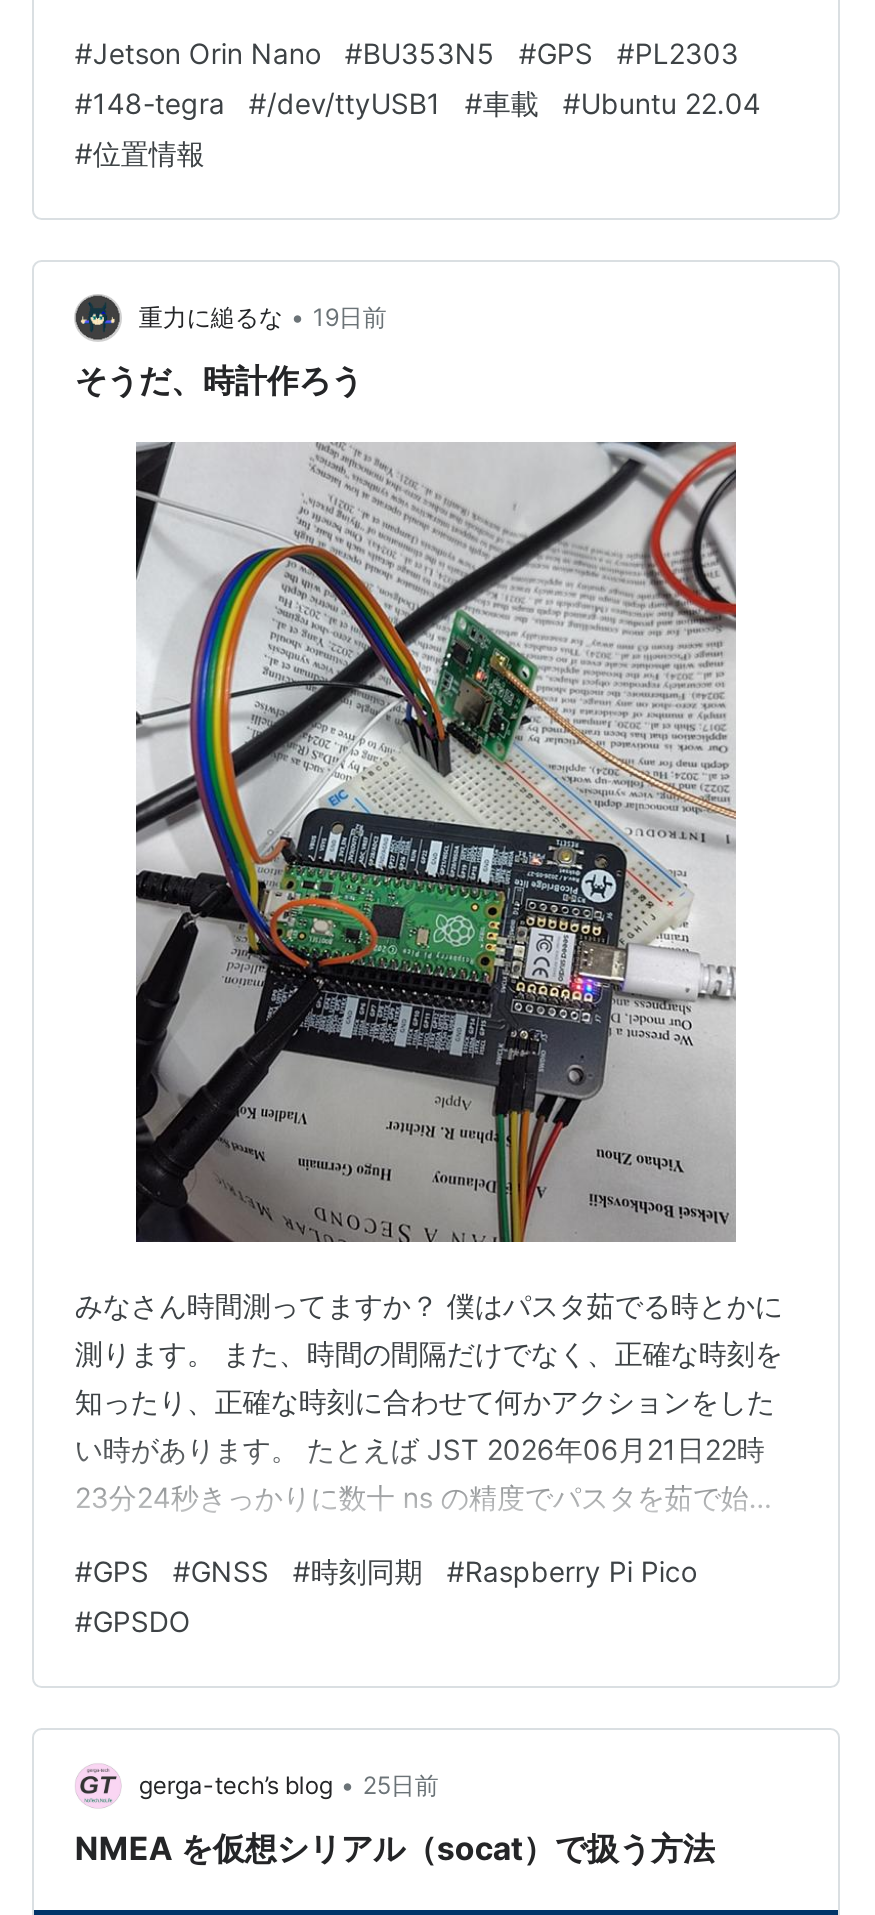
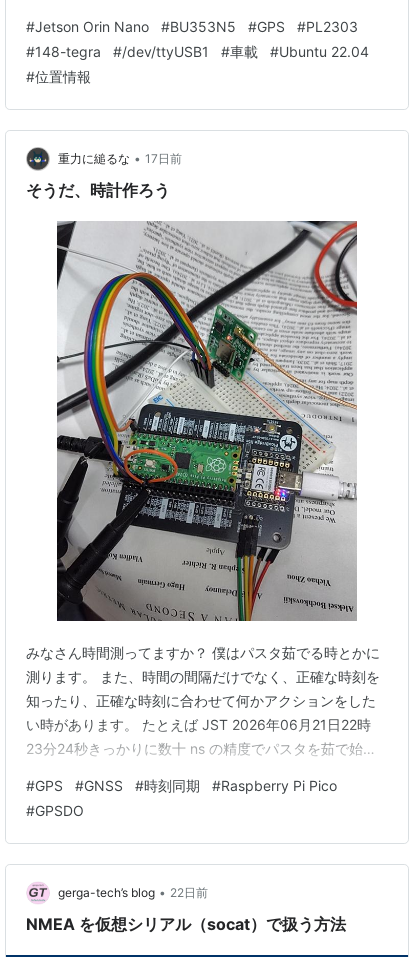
- 重力に縋るな • 19日前
+ 重力に縋るな • 17日前

- gerga-tech’s blog • 25日前
+ gerga-tech’s blog • 22日前
